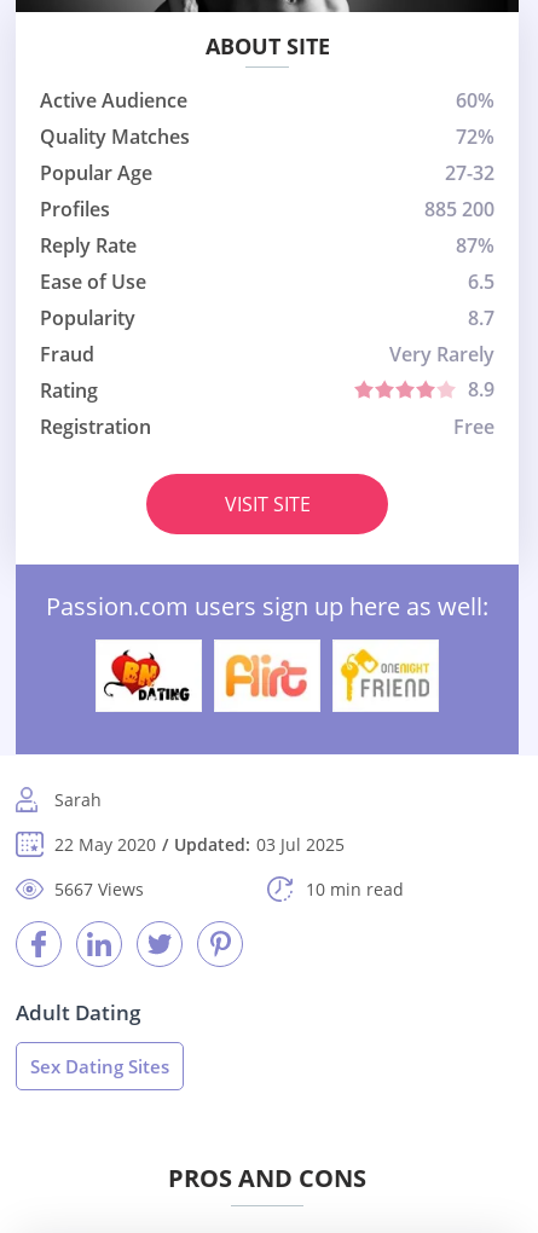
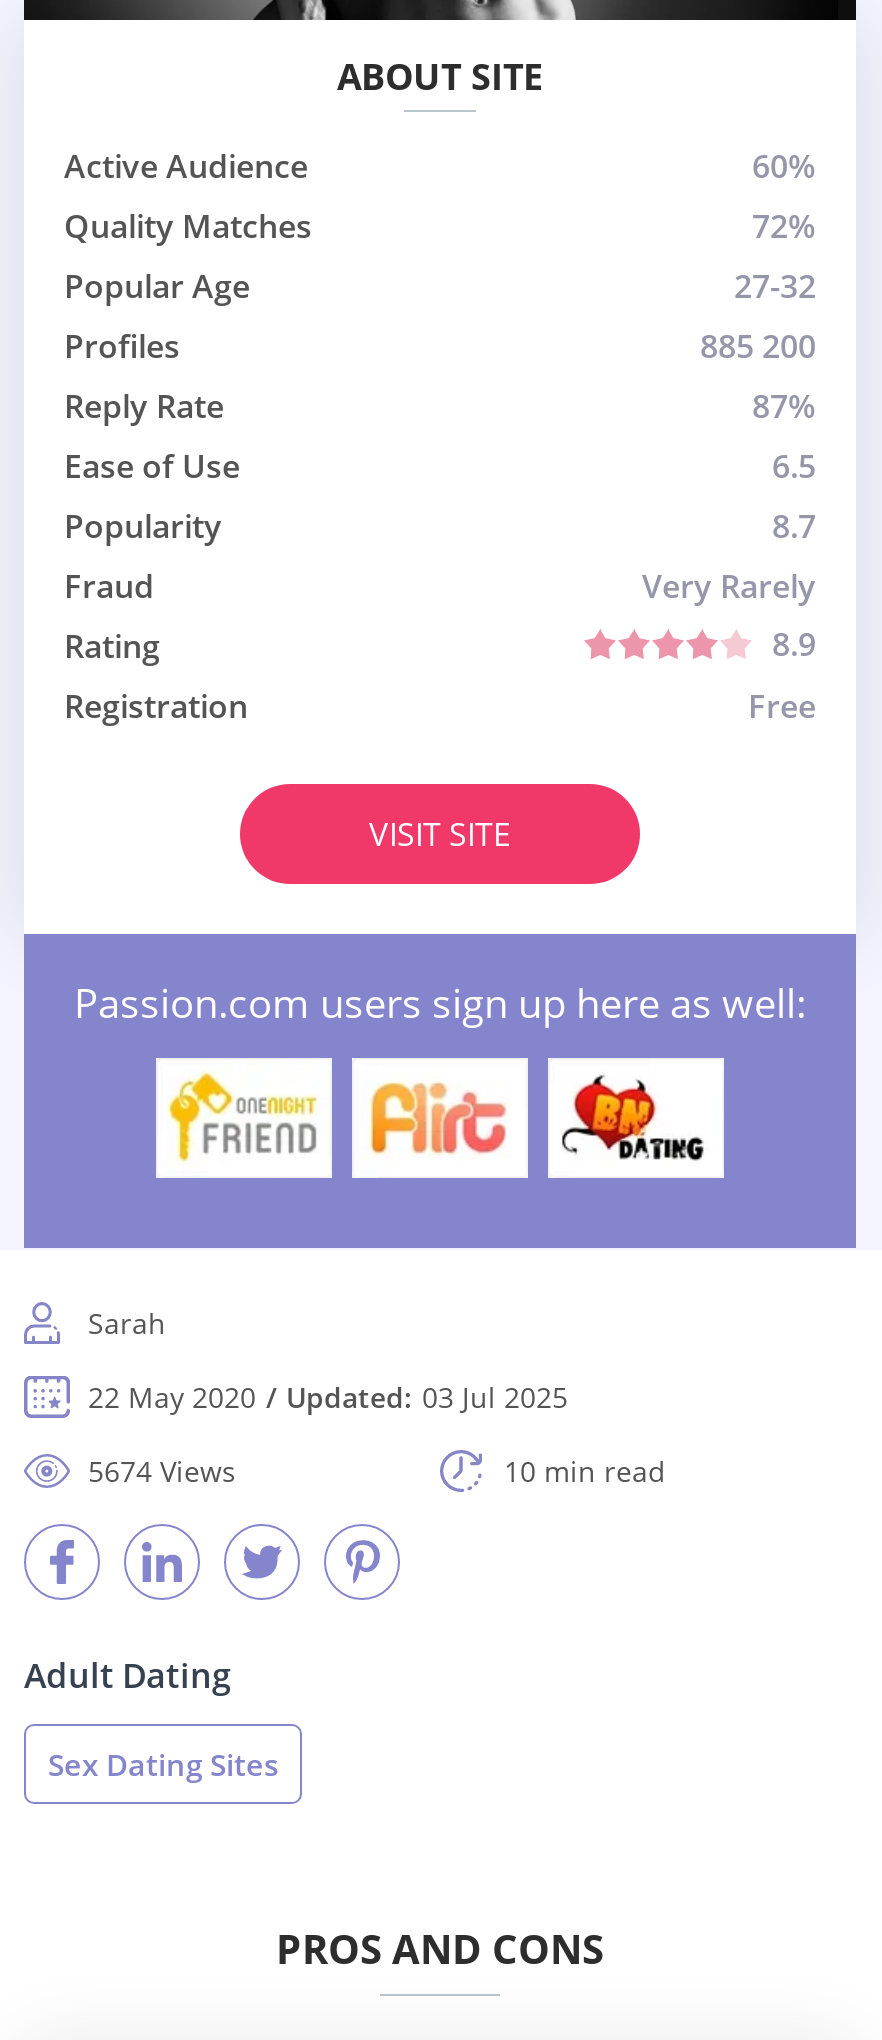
- [image]
+ [image]

- [image]
+ [image]

- 5667 Views
+ 5674 Views
